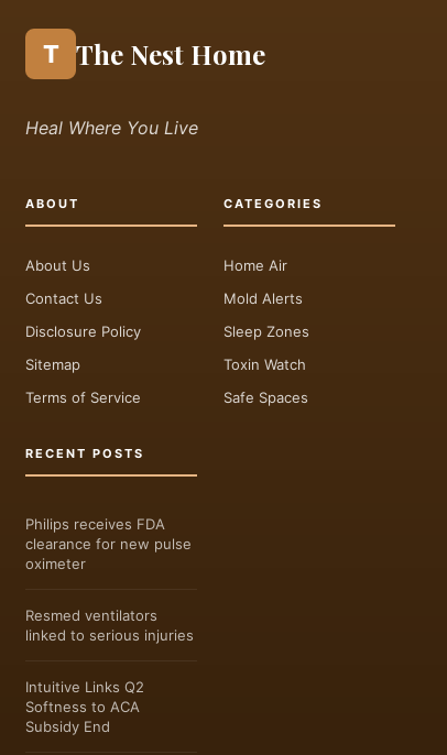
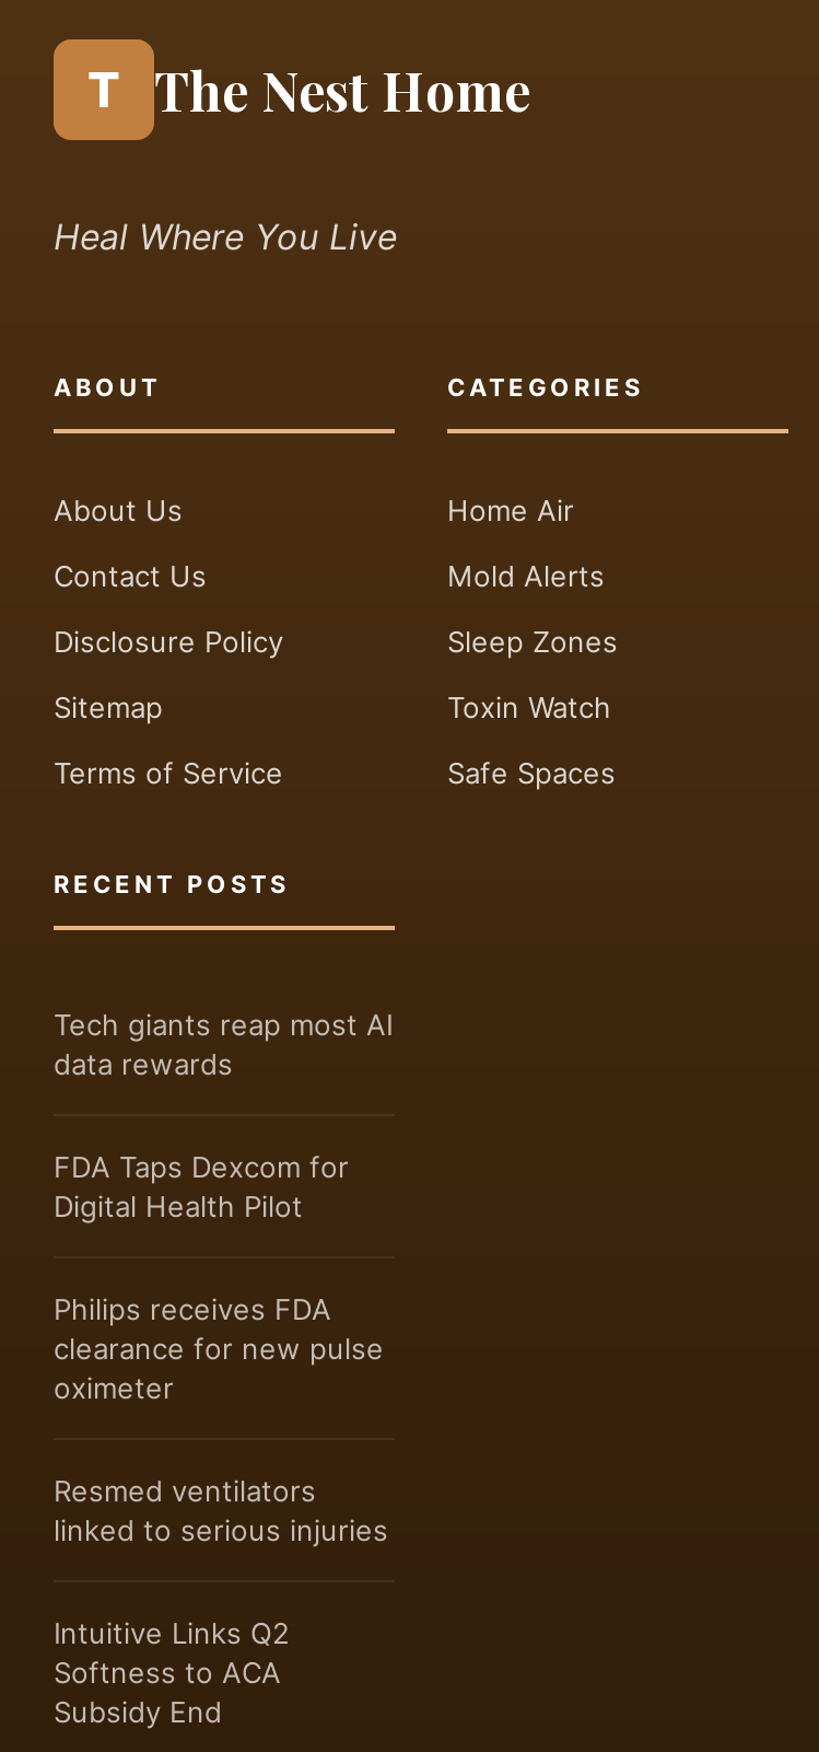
+ Tech giants reap most AI
+ data rewards
+ FDA Taps Dexcom for
+ Digital Health Pilot
